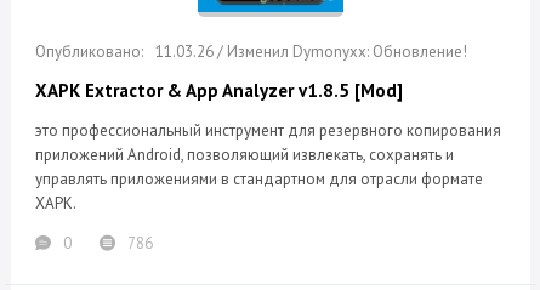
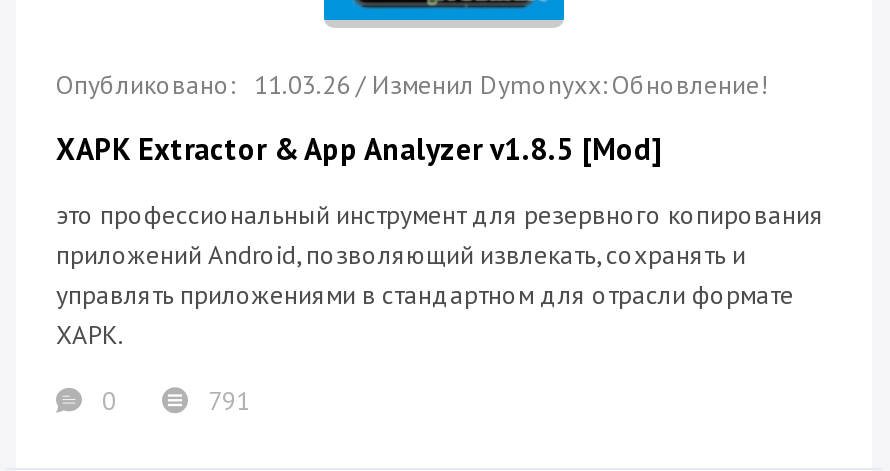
- 786
+ 791
